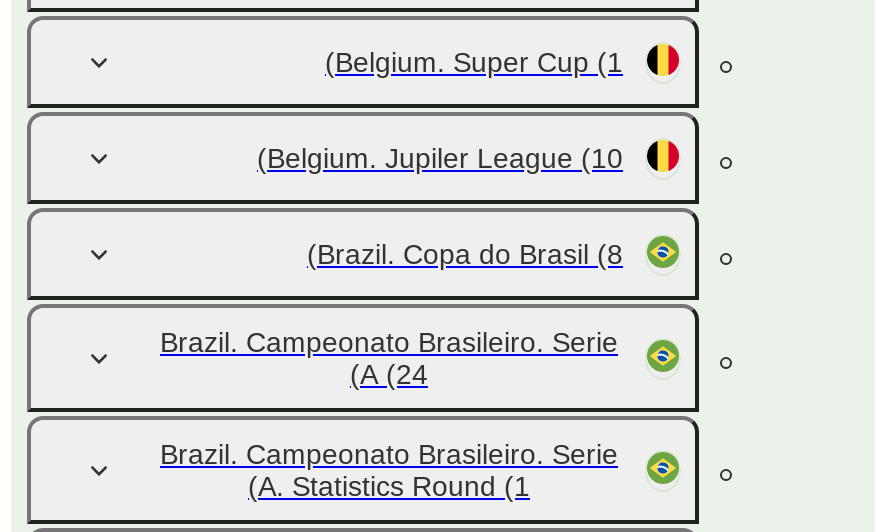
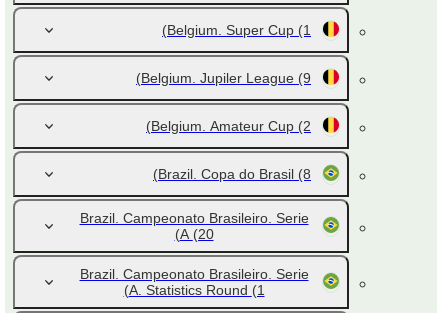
- Belgium. Jupiler League (10)
+ Belgium. Jupiler League (9)
+ Belgium. Amateur Cup (2)

- A (24)
+ A (20)
